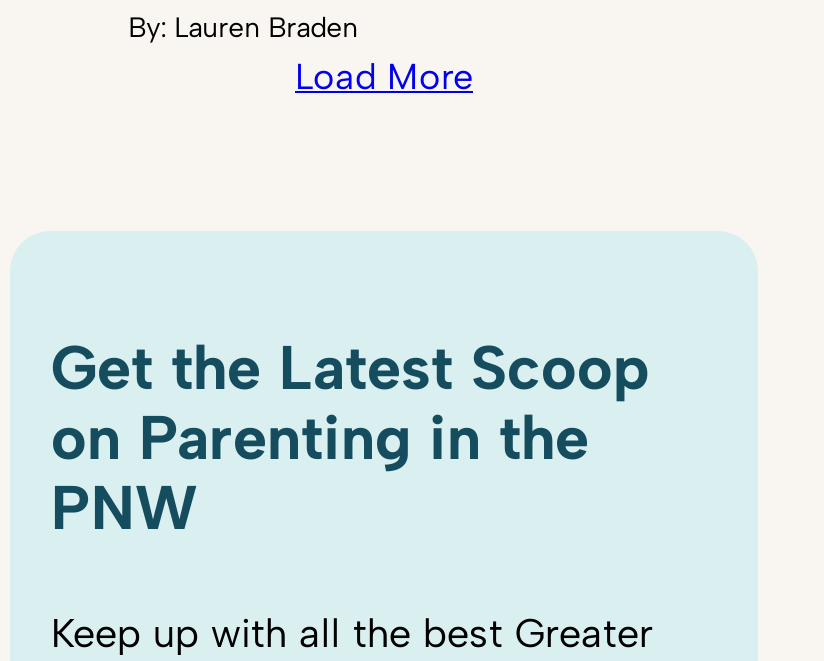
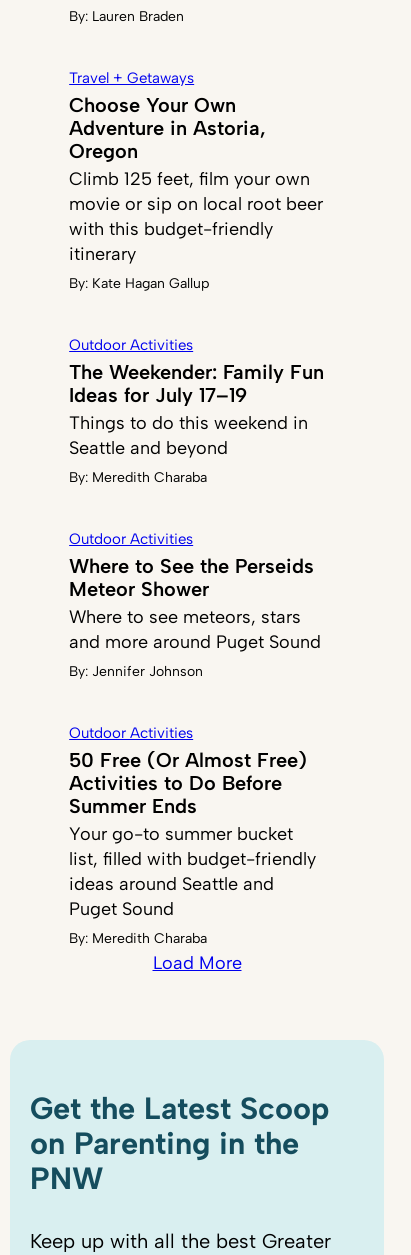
+ Travel + Getaways
+ Choose Your Own
+ Adventure in Astoria,
+ Oregon
+ Climb 125 feet, film your own
+ movie or sip on local root beer
+ with this budget-friendly
+ itinerary
+ By: Kate Hagan Gallup
+ Outdoor Activities
+ The Weekender: Family Fun
+ Ideas for July 17–19
+ Things to do this weekend in
+ Seattle and beyond
+ By: Meredith Charaba
+ Outdoor Activities
+ Where to See the Perseids
+ Meteor Shower
+ Where to see meteors, stars
+ and more around Puget Sound
+ By: Jennifer Johnson
+ Outdoor Activities
+ 50 Free (Or Almost Free)
+ Activities to Do Before
+ Summer Ends
+ Your go-to summer bucket
+ list, filled with budget-friendly
+ ideas around Seattle and
+ Puget Sound
+ By: Meredith Charaba
